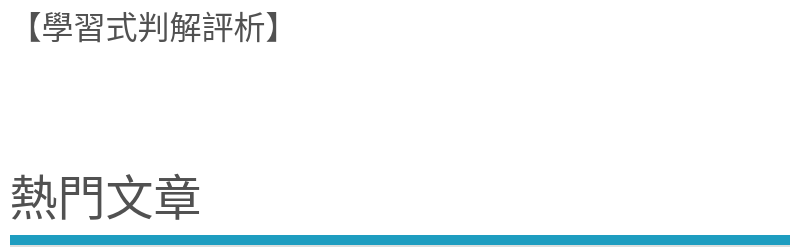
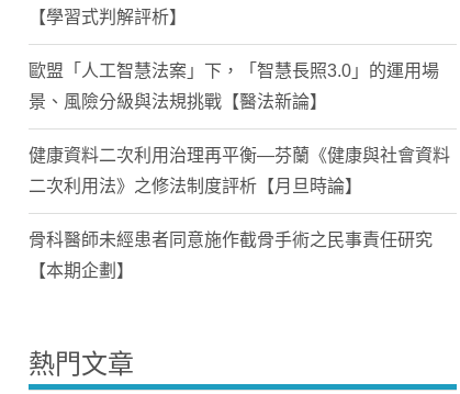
+ 歐盟「人工智慧法案」下，「智慧長照3.0」的運用場
+ 景、風險分級與法規挑戰【醫法新論】
+ 健康資料二次利用治理再平衡—芬蘭《健康與社會資料
+ 二次利用法》之修法制度評析【月旦時論】
+ 骨科醫師未經患者同意施作截骨手術之民事責任研究
+ 【本期企劃】
